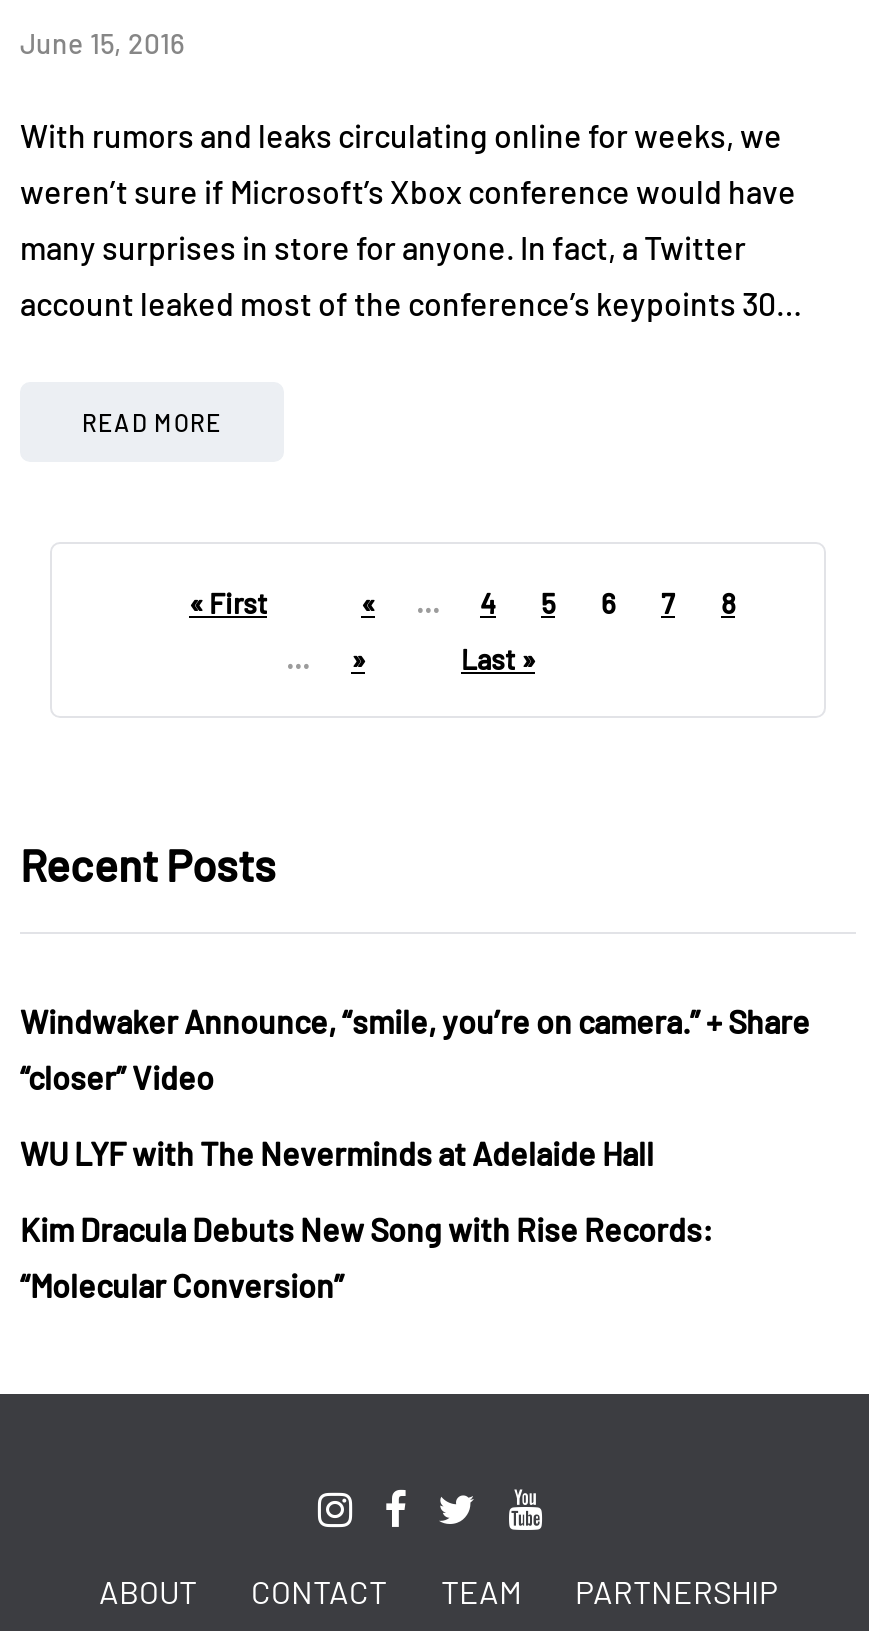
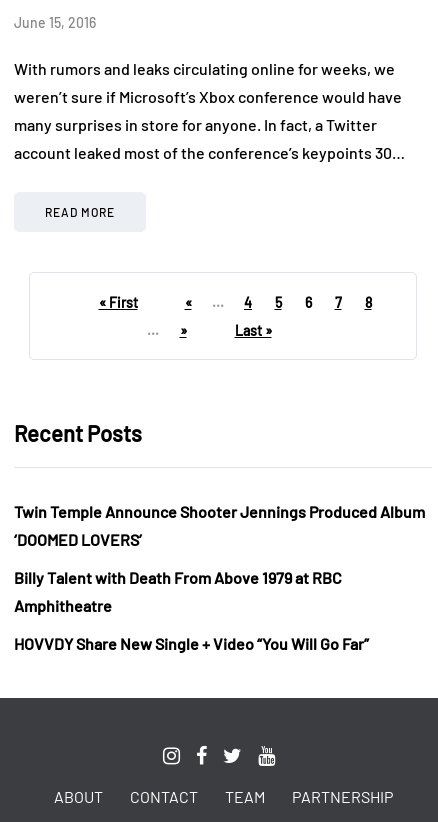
- Windwaker Announce, “smile, you’re on camera.” + Share
+ Twin Temple Announce Shooter Jennings Produced Album

- “closer” Video
+ ‘DOOMED LOVERS’

- WU LYF with The Neverminds at Adelaide Hall
+ Billy Talent with Death From Above 1979 at RBC

- Kim Dracula Debuts New Song with Rise Records:
+ Amphitheatre

- “Molecular Conversion”
+ HOVVDY Share New Single + Video “You Will Go Far”
